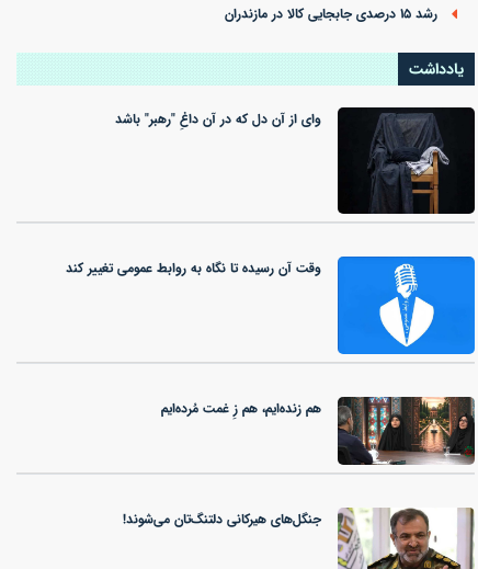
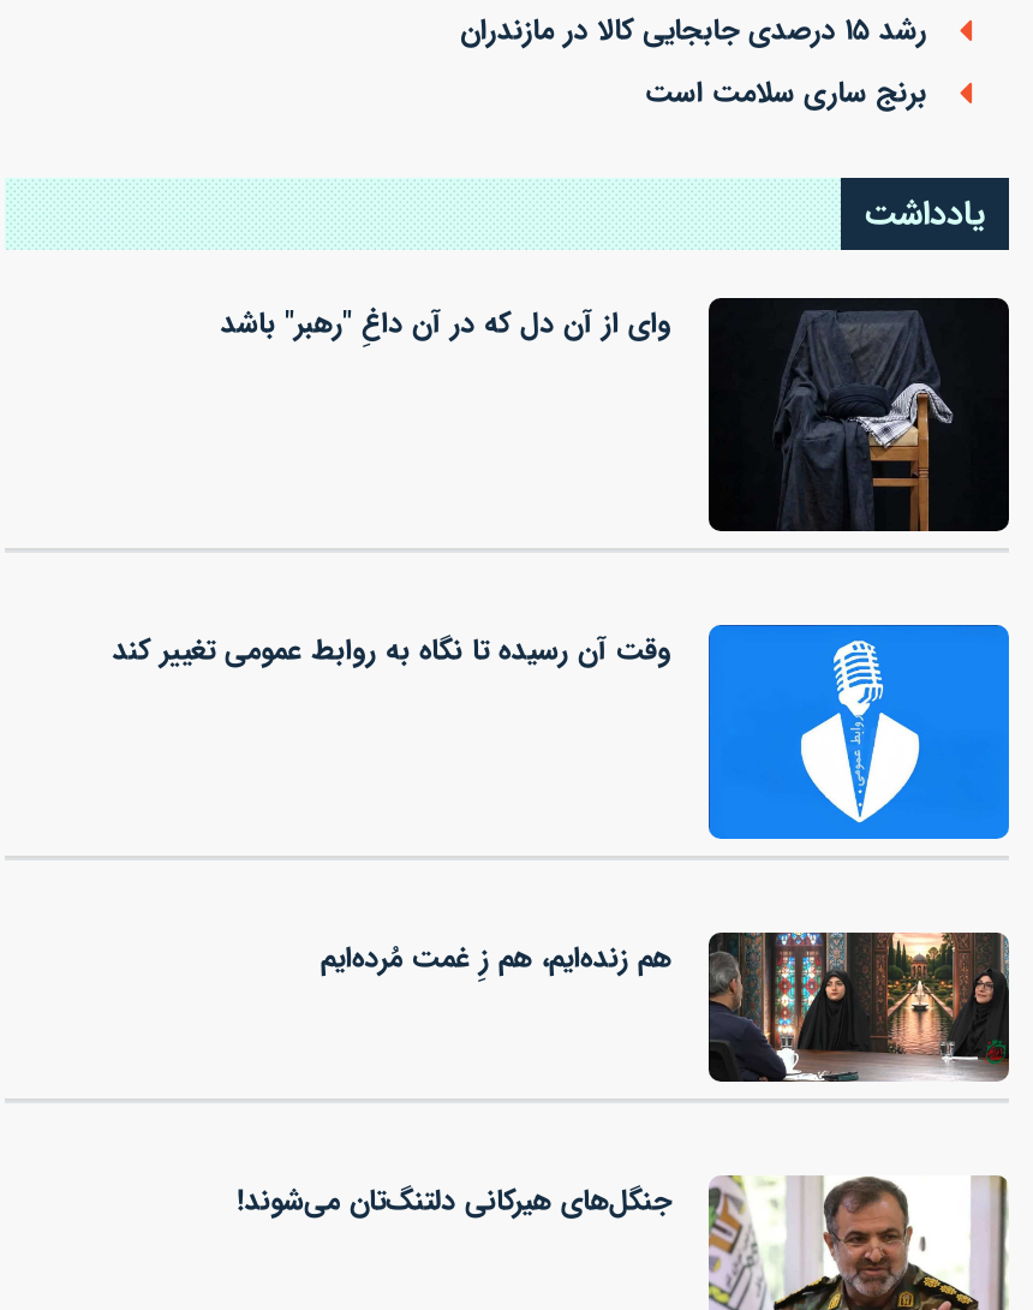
+ برنج ساری سلامت است
